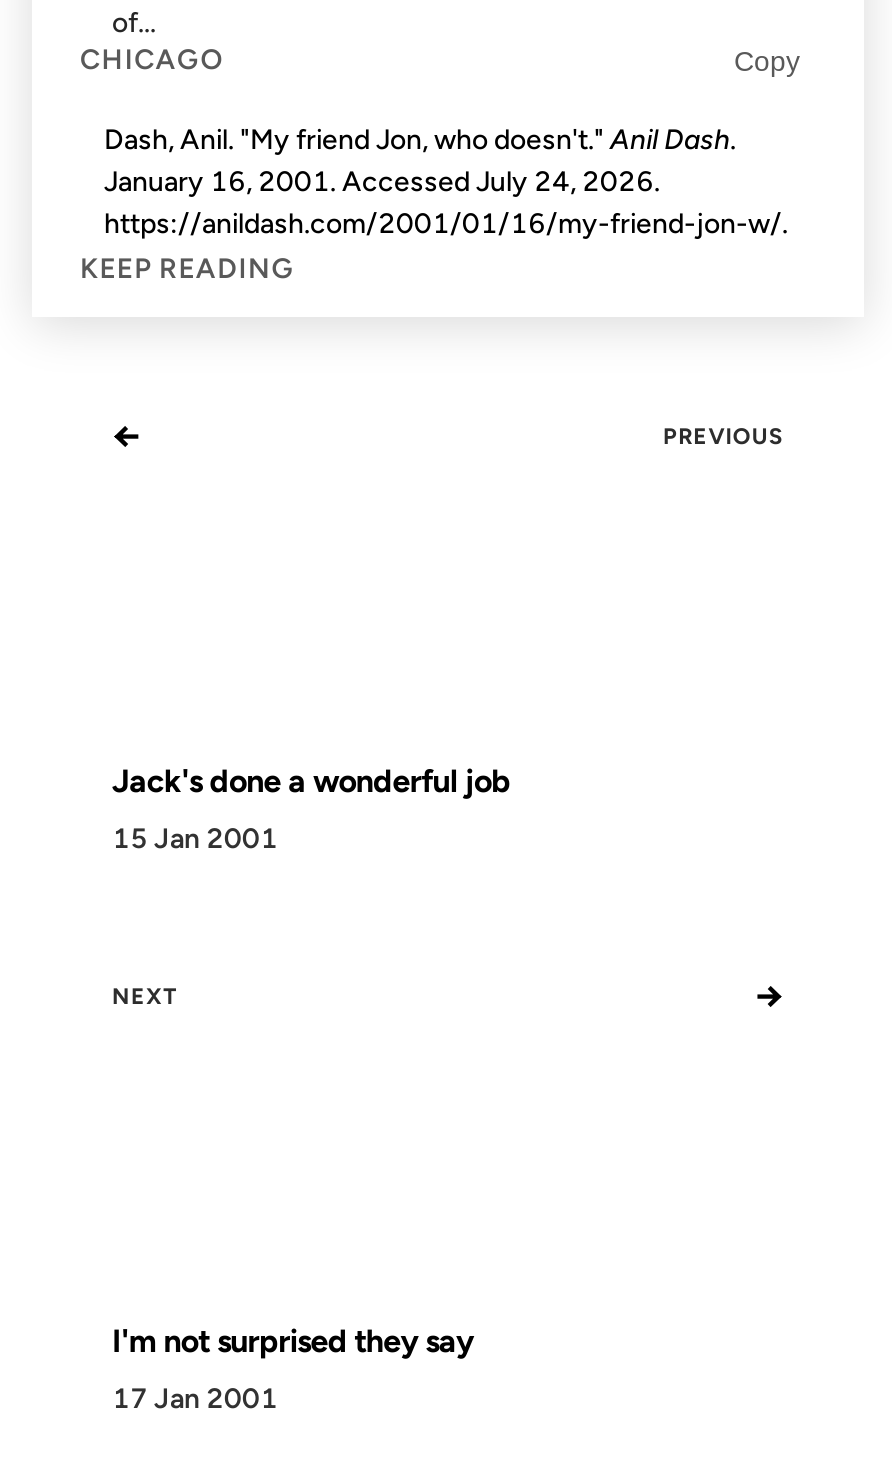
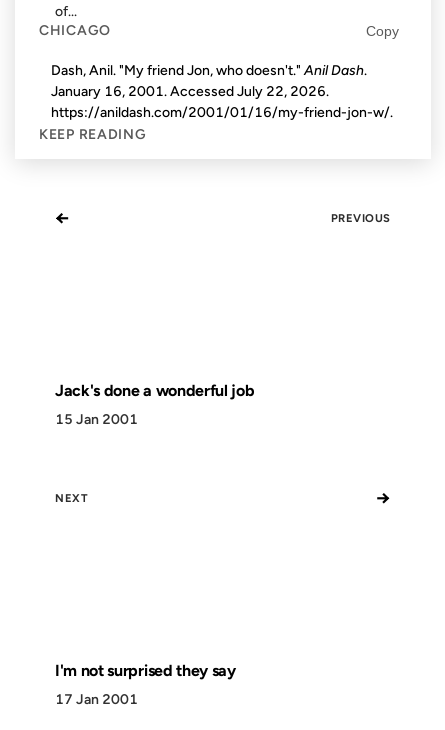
- January 16, 2001. Accessed July 24, 2026.
+ January 16, 2001. Accessed July 22, 2026.
